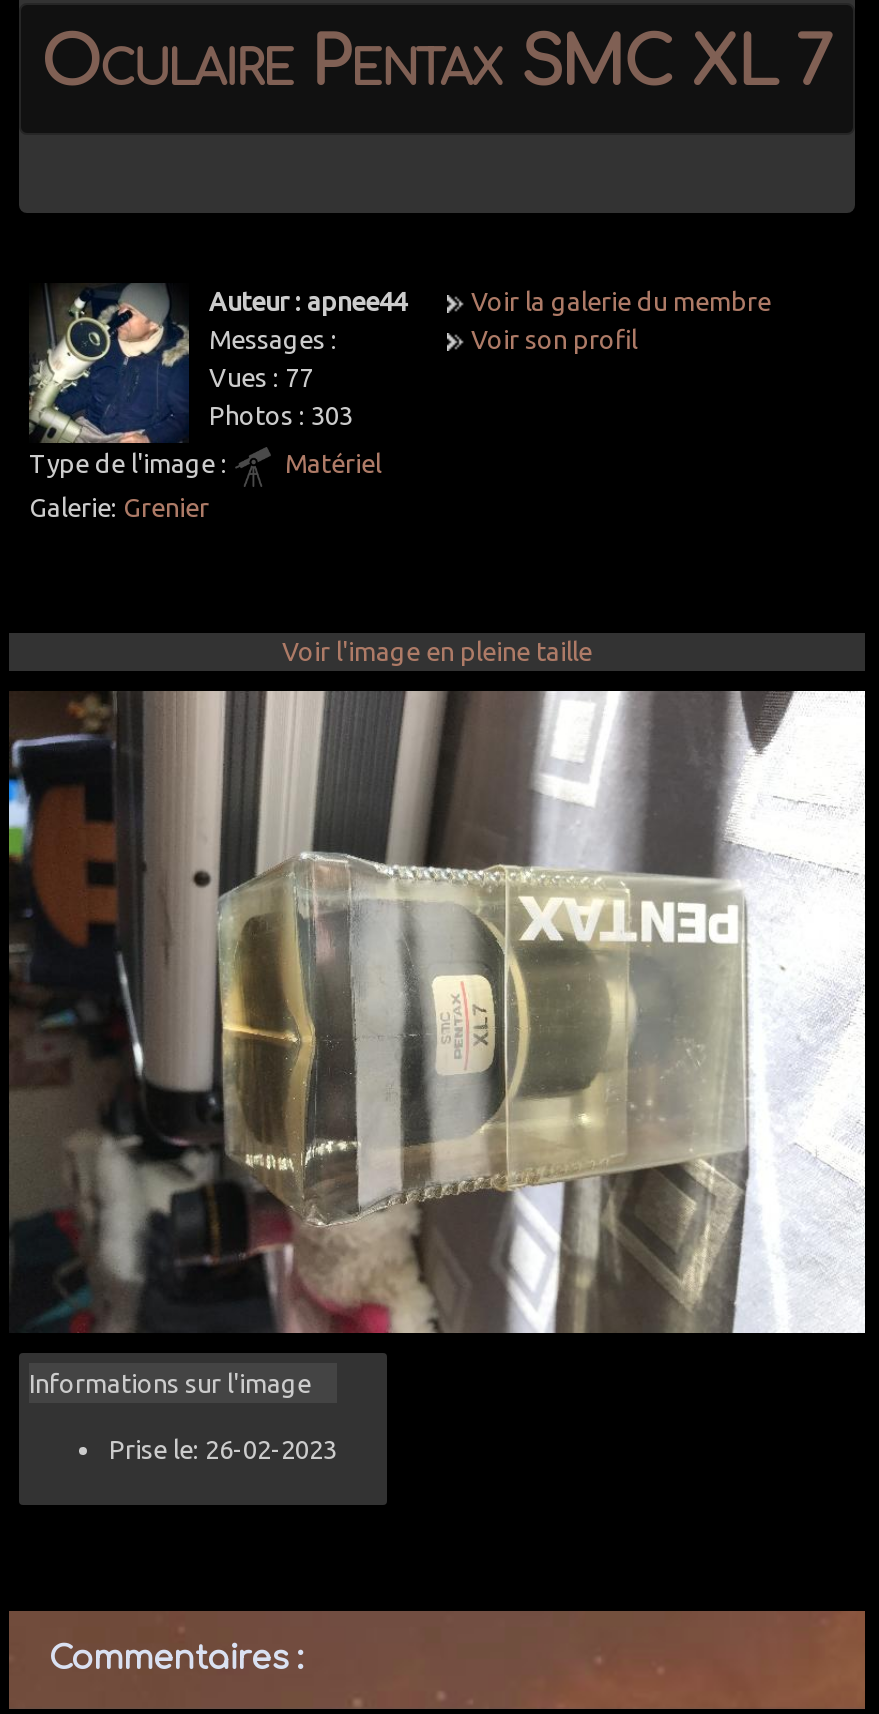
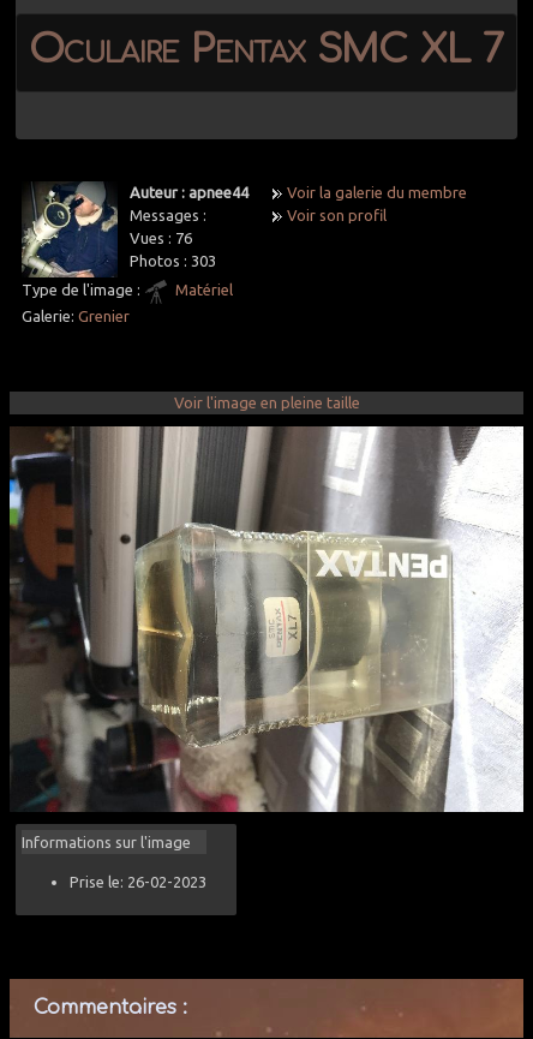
- Vues : 77
+ Vues : 76
